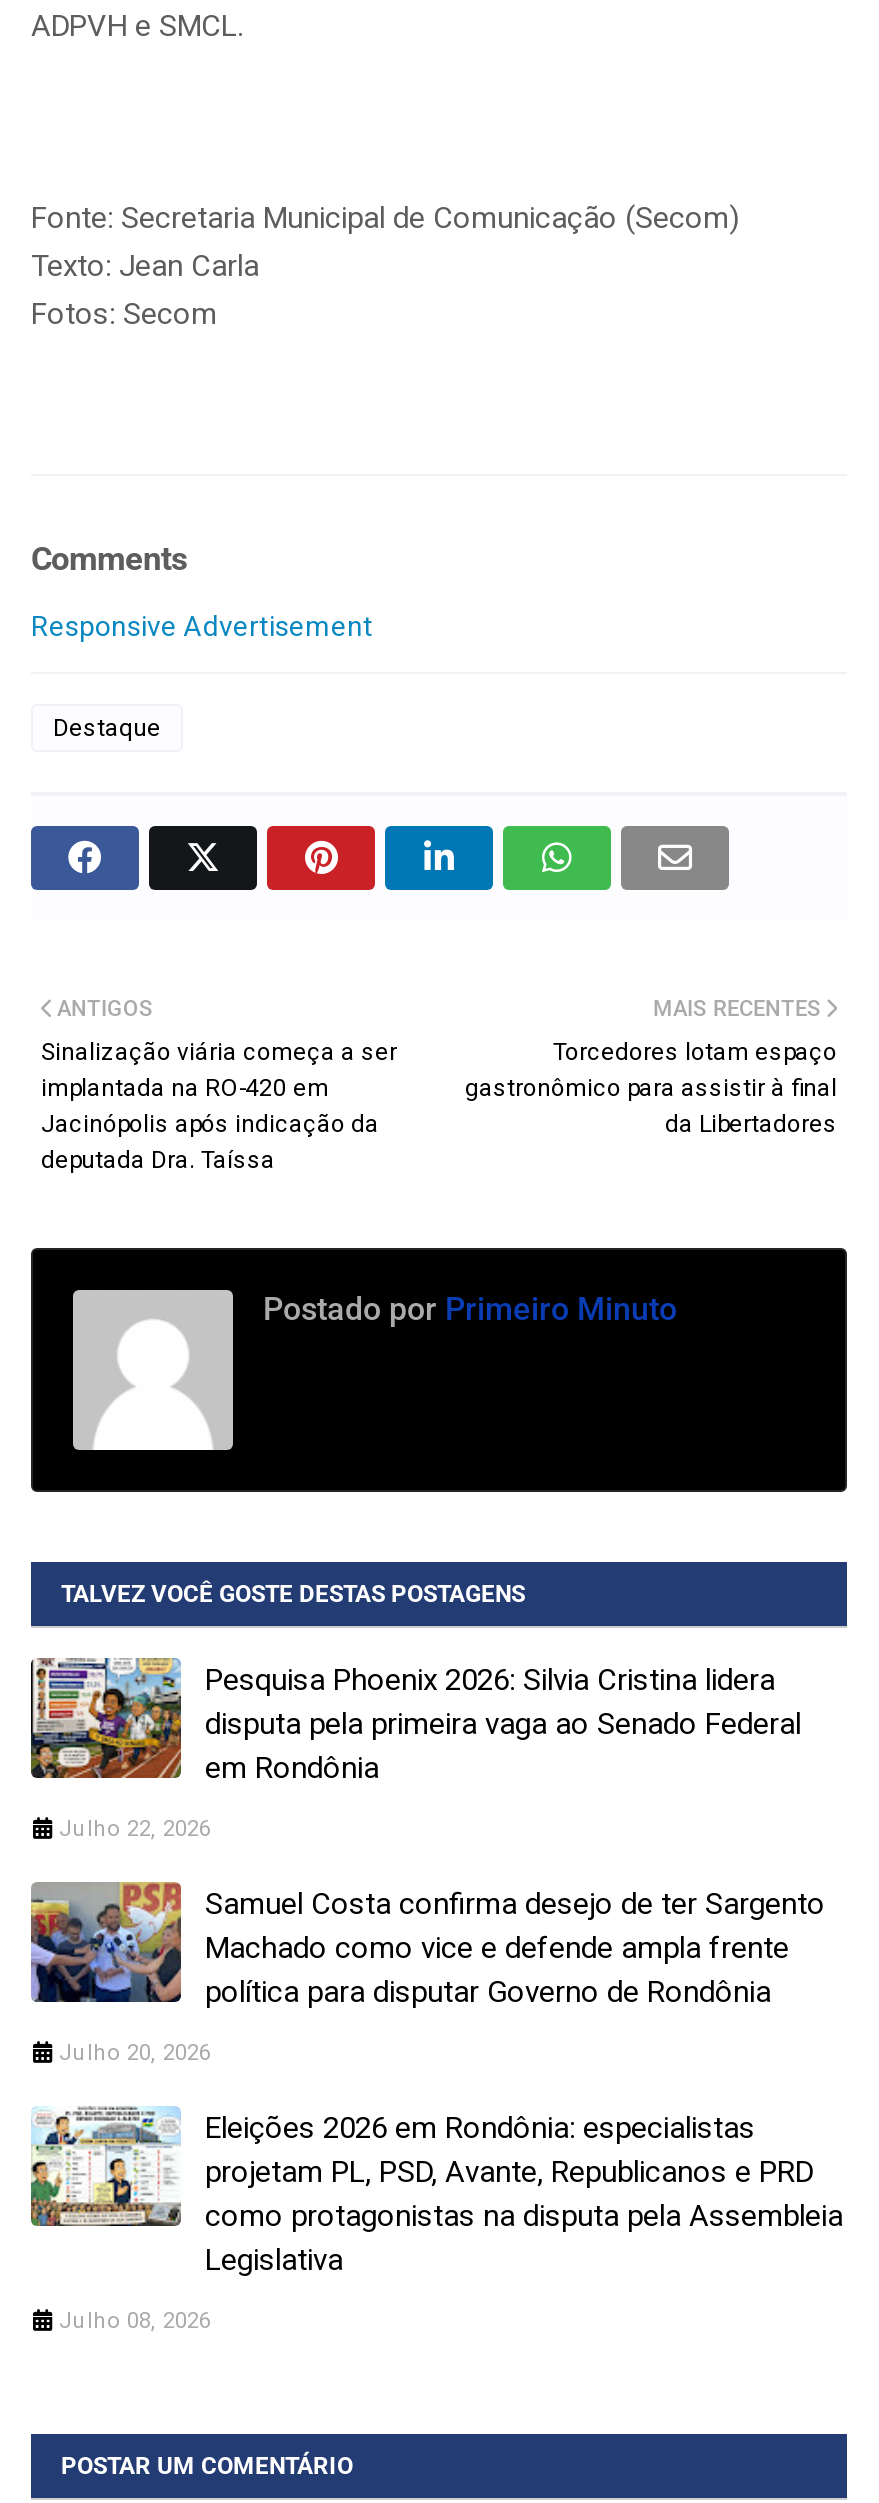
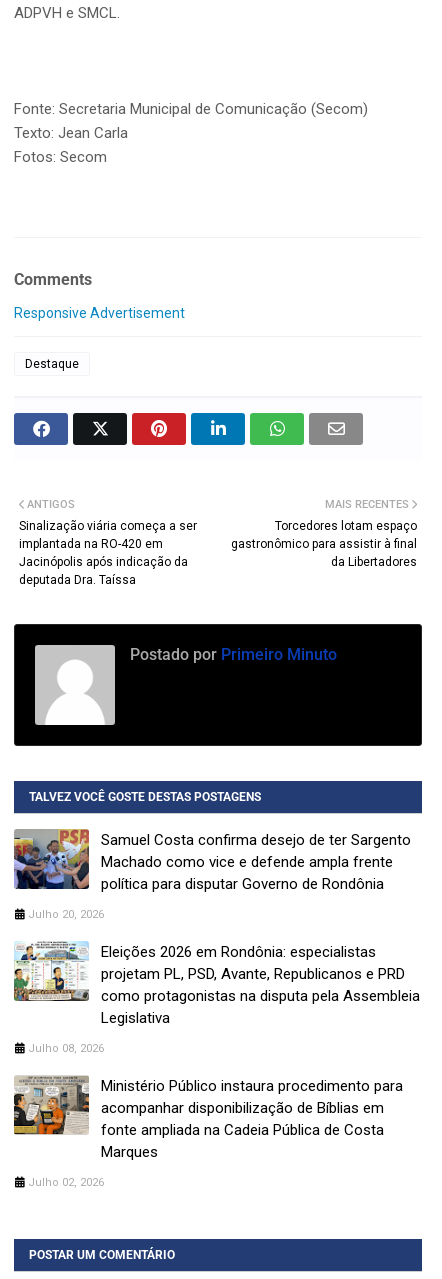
- [image]
- Pesquisa Phoenix 2026: Silvia Cristina lidera
- disputa pela primeira vaga ao Senado Federal
- em Rondônia
- Julho 22, 2026

moved up: [image] | Samuel Costa confirma desejo de ter Sargento | Machado como vice e defende ampla frente | ... | Legislativa | Julho 08, 2026

+ [image]
+ Ministério Público instaura procedimento para
+ acompanhar disponibilização de Bíblias em
+ fonte ampliada na Cadeia Pública de Costa
+ Marques
+ Julho 02, 2026
